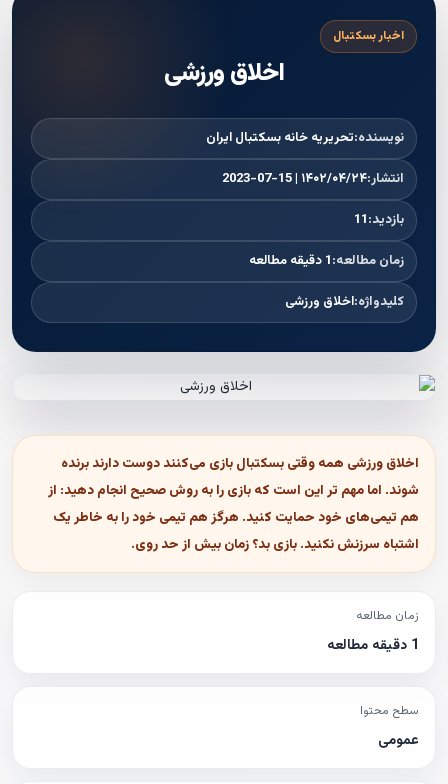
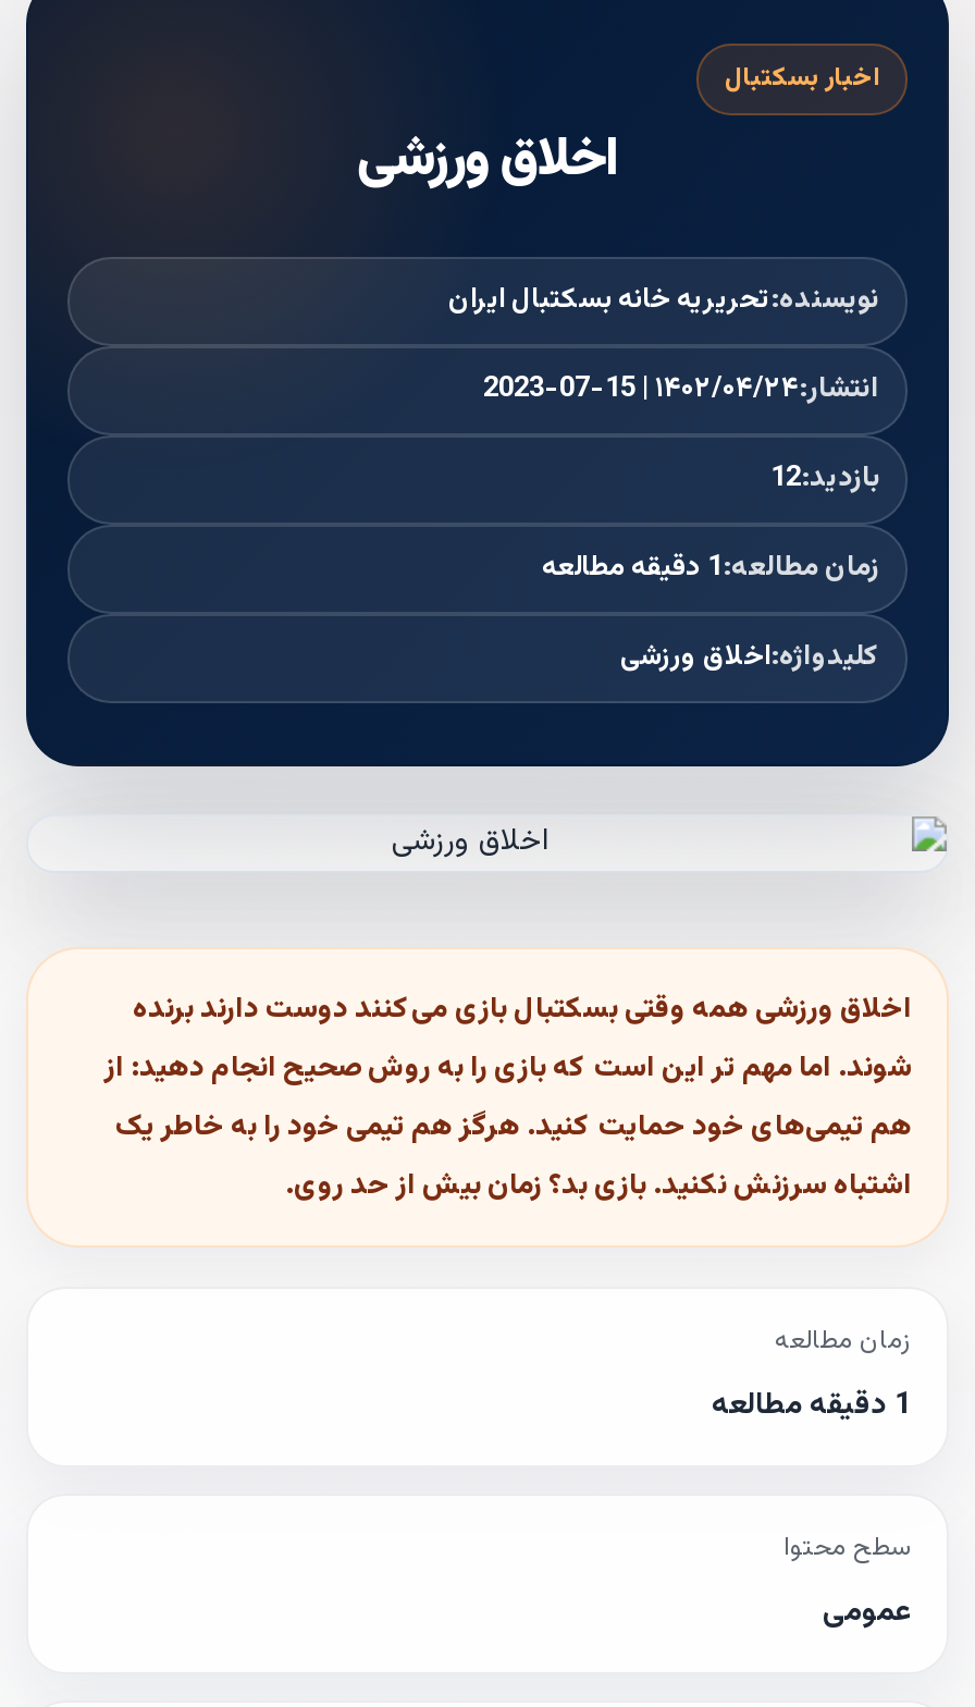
- بازدید:11
+ بازدید:12
